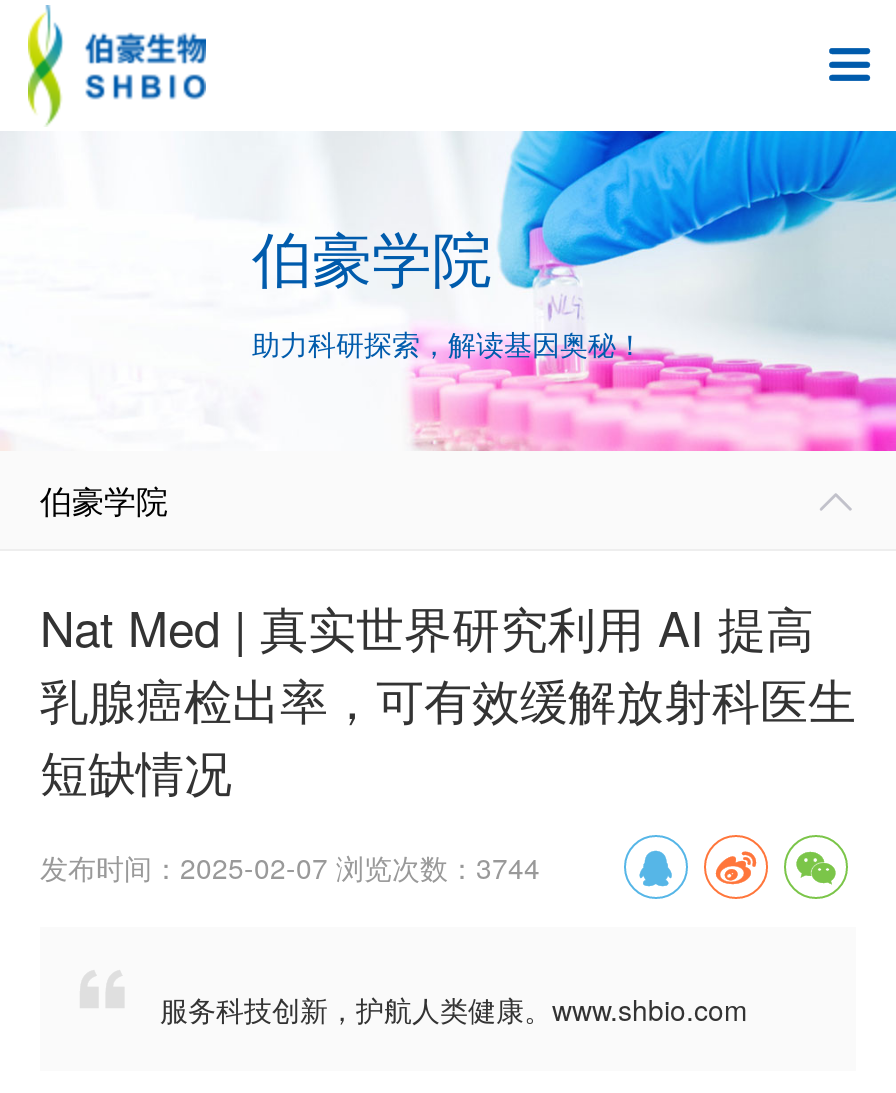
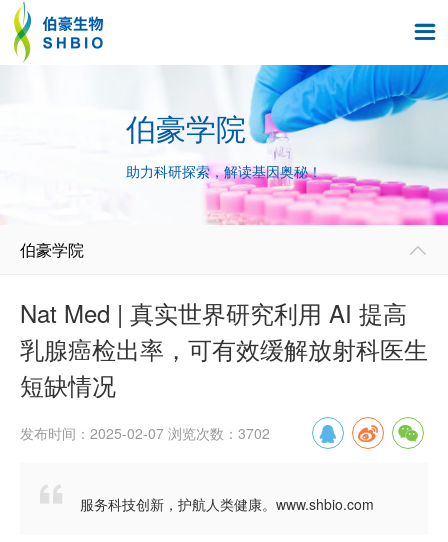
- 发布时间：2025-02-07 浏览次数：3744
+ 发布时间：2025-02-07 浏览次数：3702
